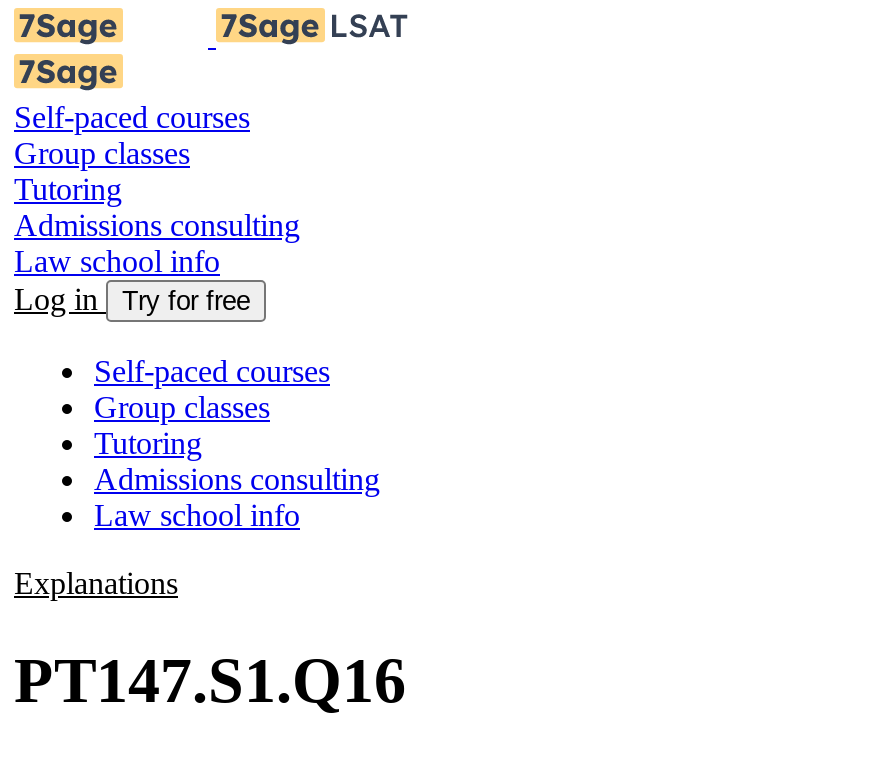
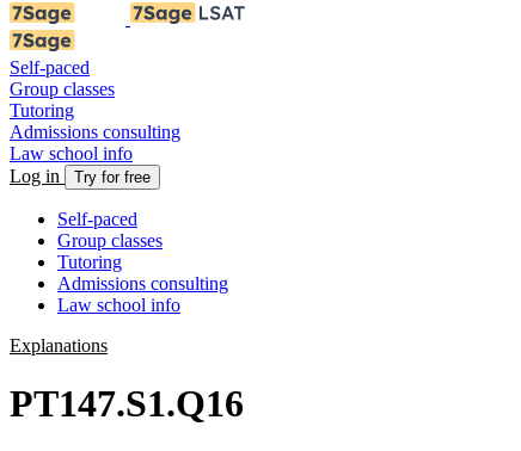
- Self-paced courses
+ Self-paced

- Self-paced courses
+ Self-paced
